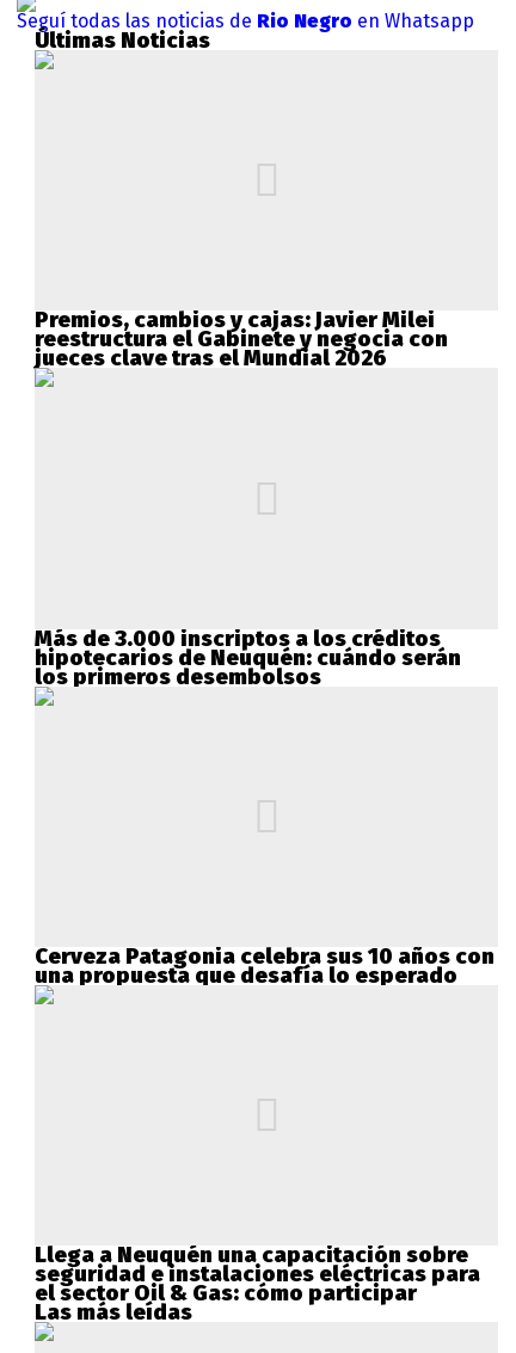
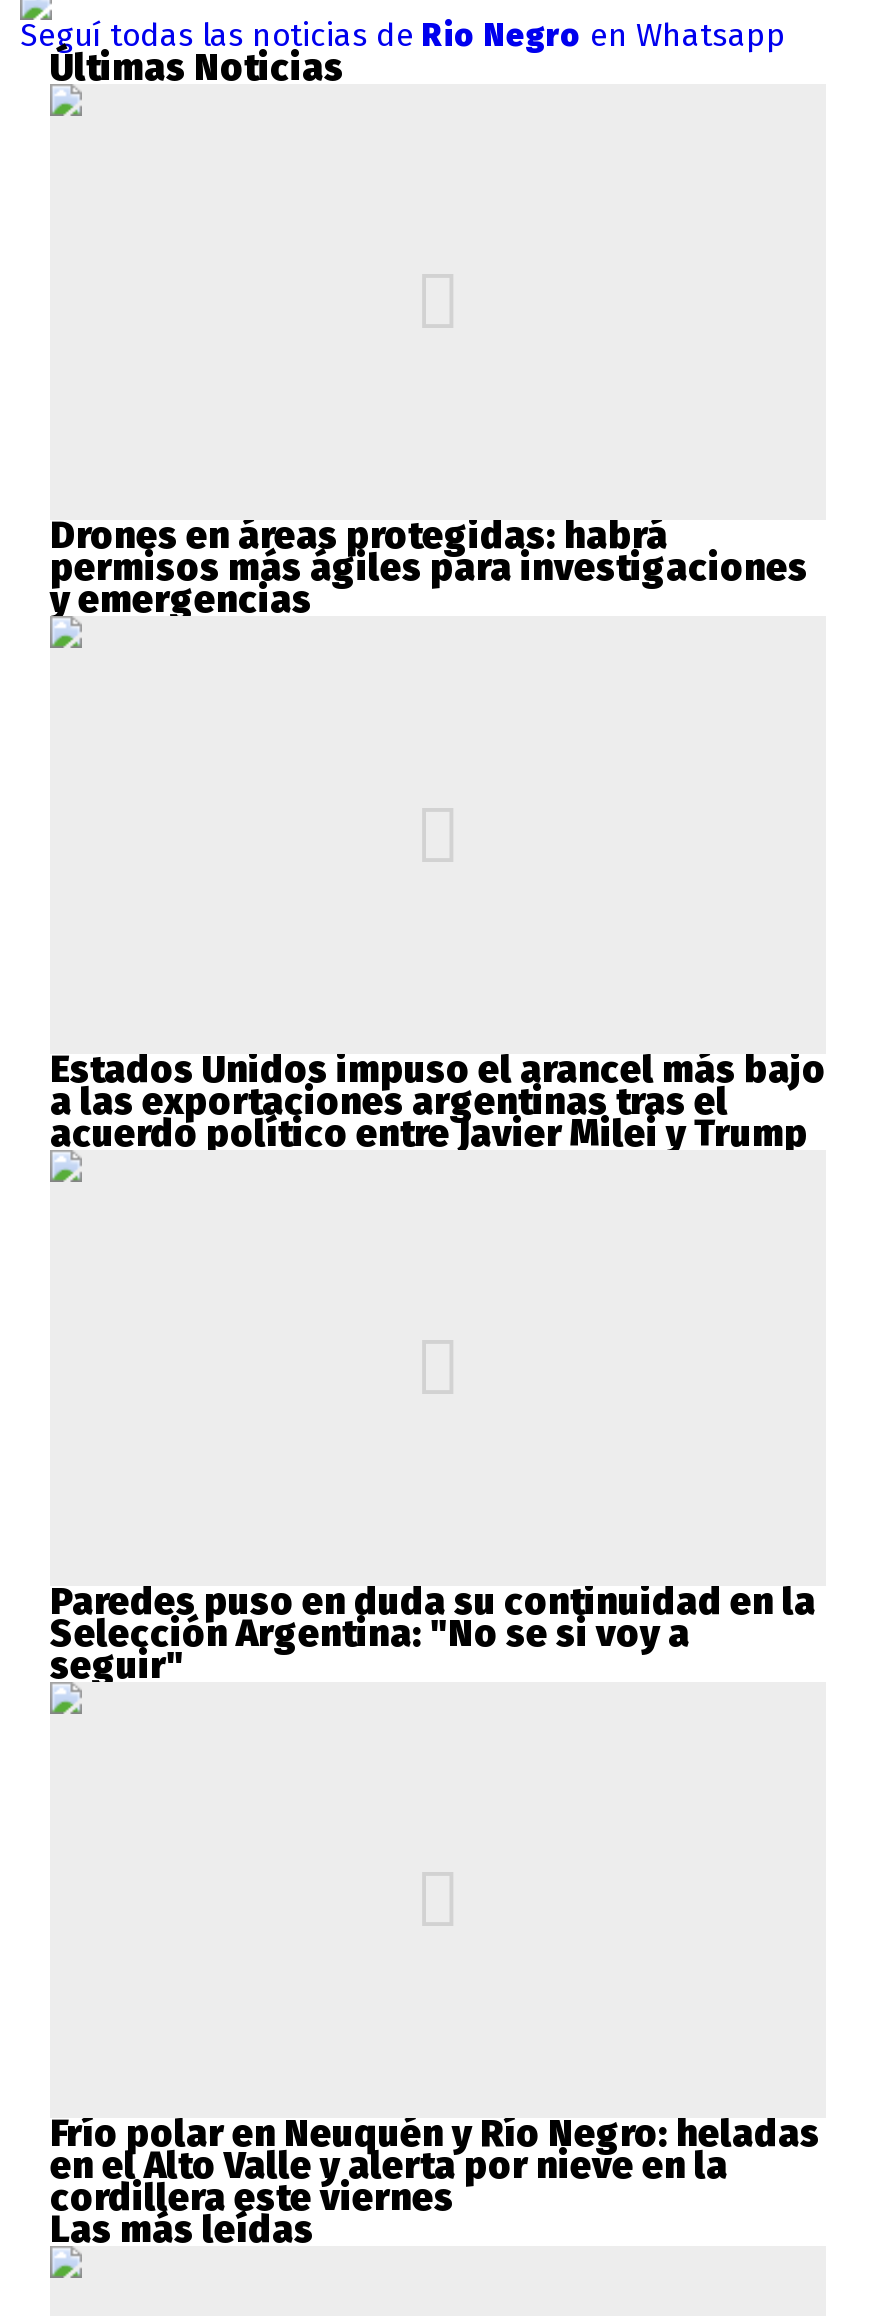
- Premios, cambios y cajas: Javier Milei
- reestructura el Gabinete y negocia con
- jueces clave tras el Mundial 2026
+ Drones en áreas protegidas: habrá
+ permisos más ágiles para investigaciones
+ y emergencias

- Más de 3.000 inscriptos a los créditos
- hipotecarios de Neuquén: cuándo serán
- los primeros desembolsos
+ Estados Unidos impuso el arancel más bajo
+ a las exportaciones argentinas tras el
+ acuerdo político entre Javier Milei y Trump

- Cerveza Patagonia celebra sus 10 años con
- una propuesta que desafía lo esperado
+ Paredes puso en duda su continuidad en la
+ Selección Argentina: "No se si voy a
+ seguir"

- Llega a Neuquén una capacitación sobre
- seguridad e instalaciones eléctricas para
- el sector Oil & Gas: cómo participar
+ Frío polar en Neuquén y Río Negro: heladas
+ en el Alto Valle y alerta por nieve en la
+ cordillera este viernes
